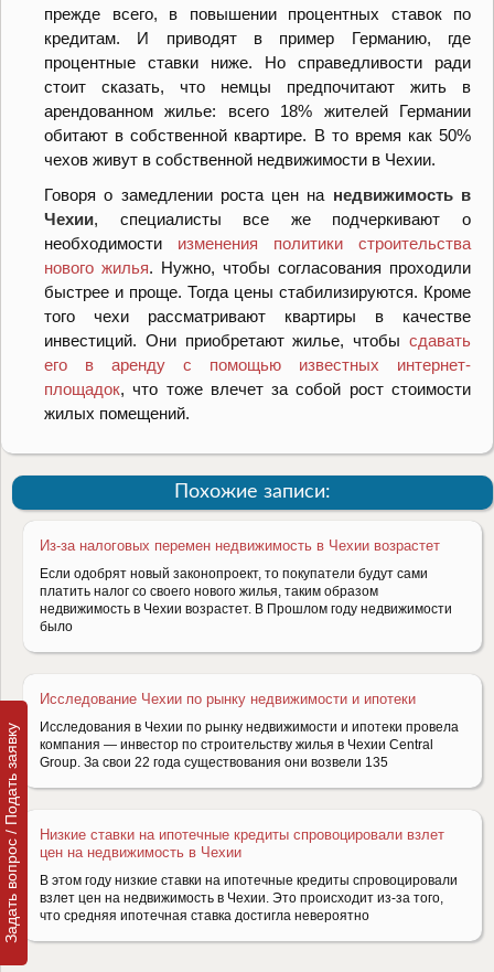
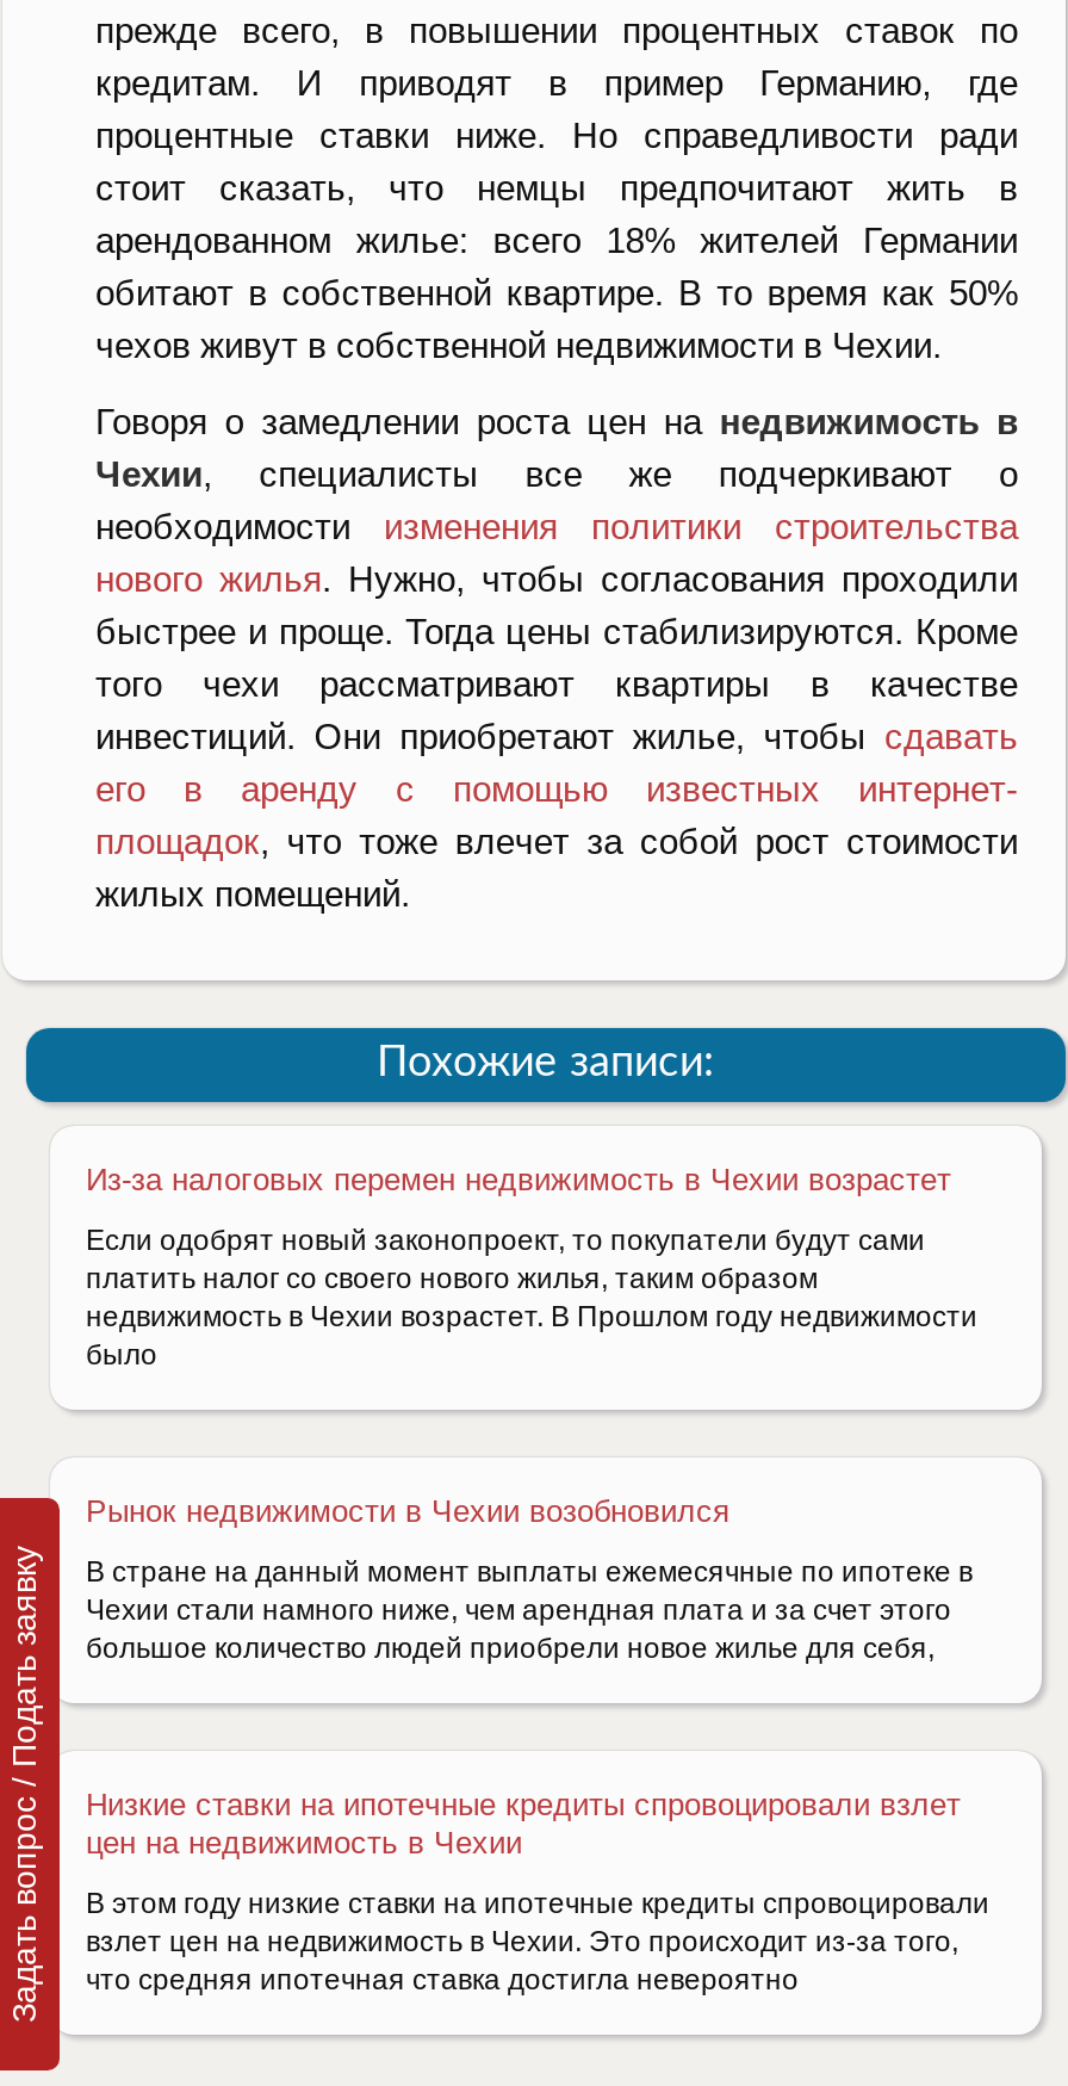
- Исследование Чехии по рынку недвижимости и ипотеки
+ Рынок недвижимости в Чехии возобновился

- Исследования в Чехии по рынку недвижимости и ипотеки провела
- компания — инвестор по строительству жилья в Чехии Central
- Group. За свои 22 года существования они возвели 135
+ В стране на данный момент выплаты ежемесячные по ипотеке в
+ Чехии стали намного ниже, чем арендная плата и за счет этого
+ большое количество людей приобрели новое жилье для себя,
